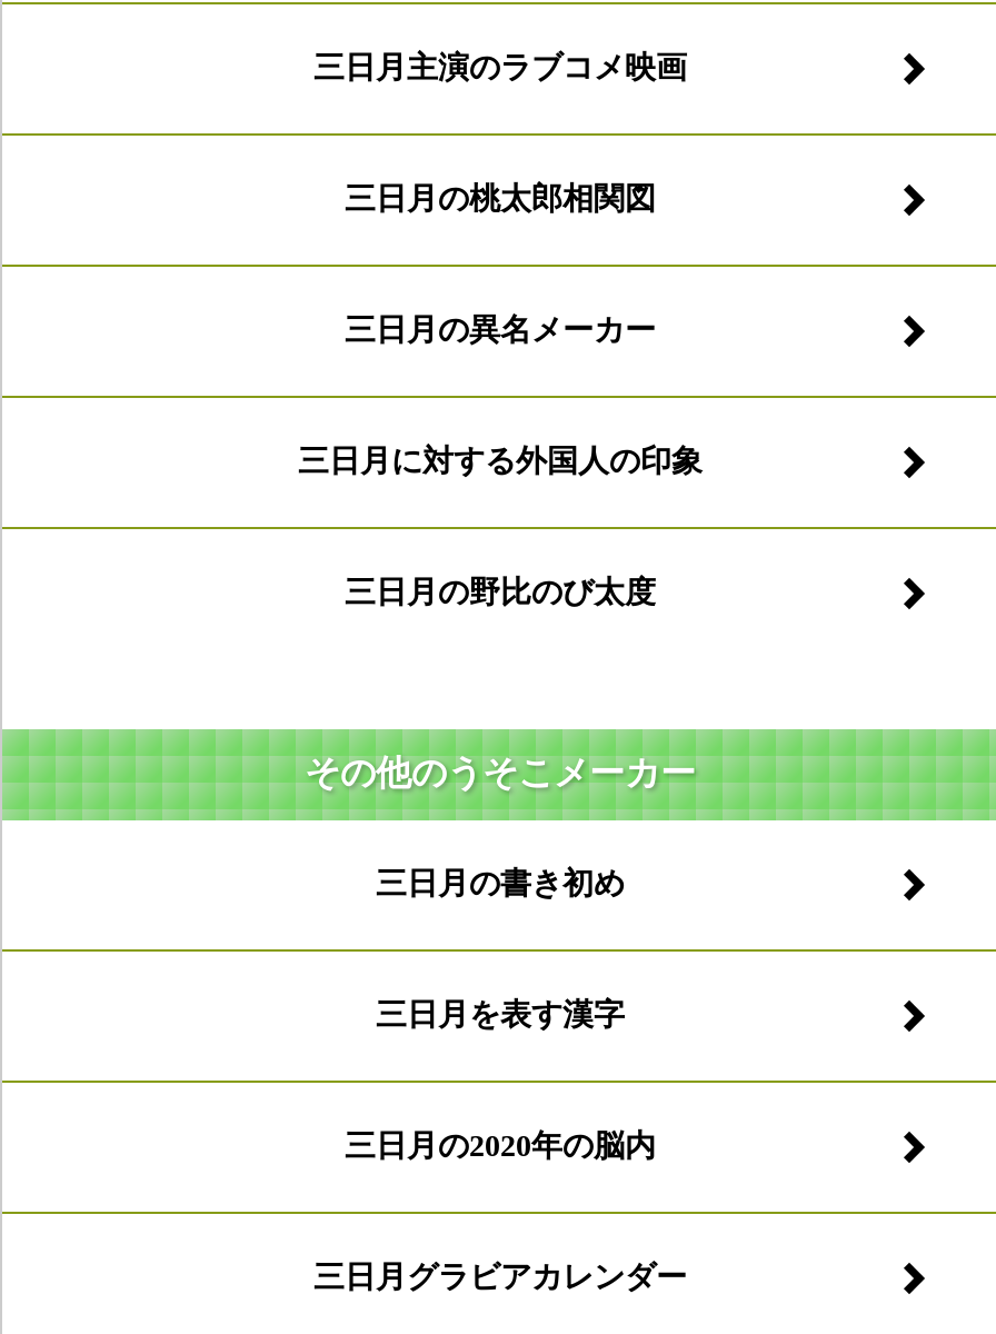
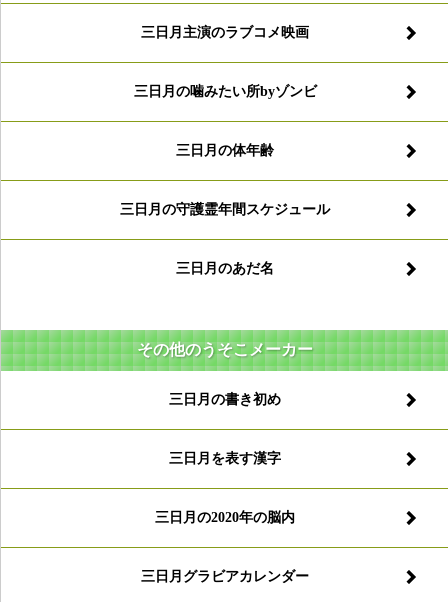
- 三日月の桃太郎相関図
+ 三日月の噛みたい所byゾンビ

- 三日月の異名メーカー
+ 三日月の体年齢

- 三日月に対する外国人の印象
+ 三日月の守護霊年間スケジュール

- 三日月の野比のび太度
+ 三日月のあだ名
